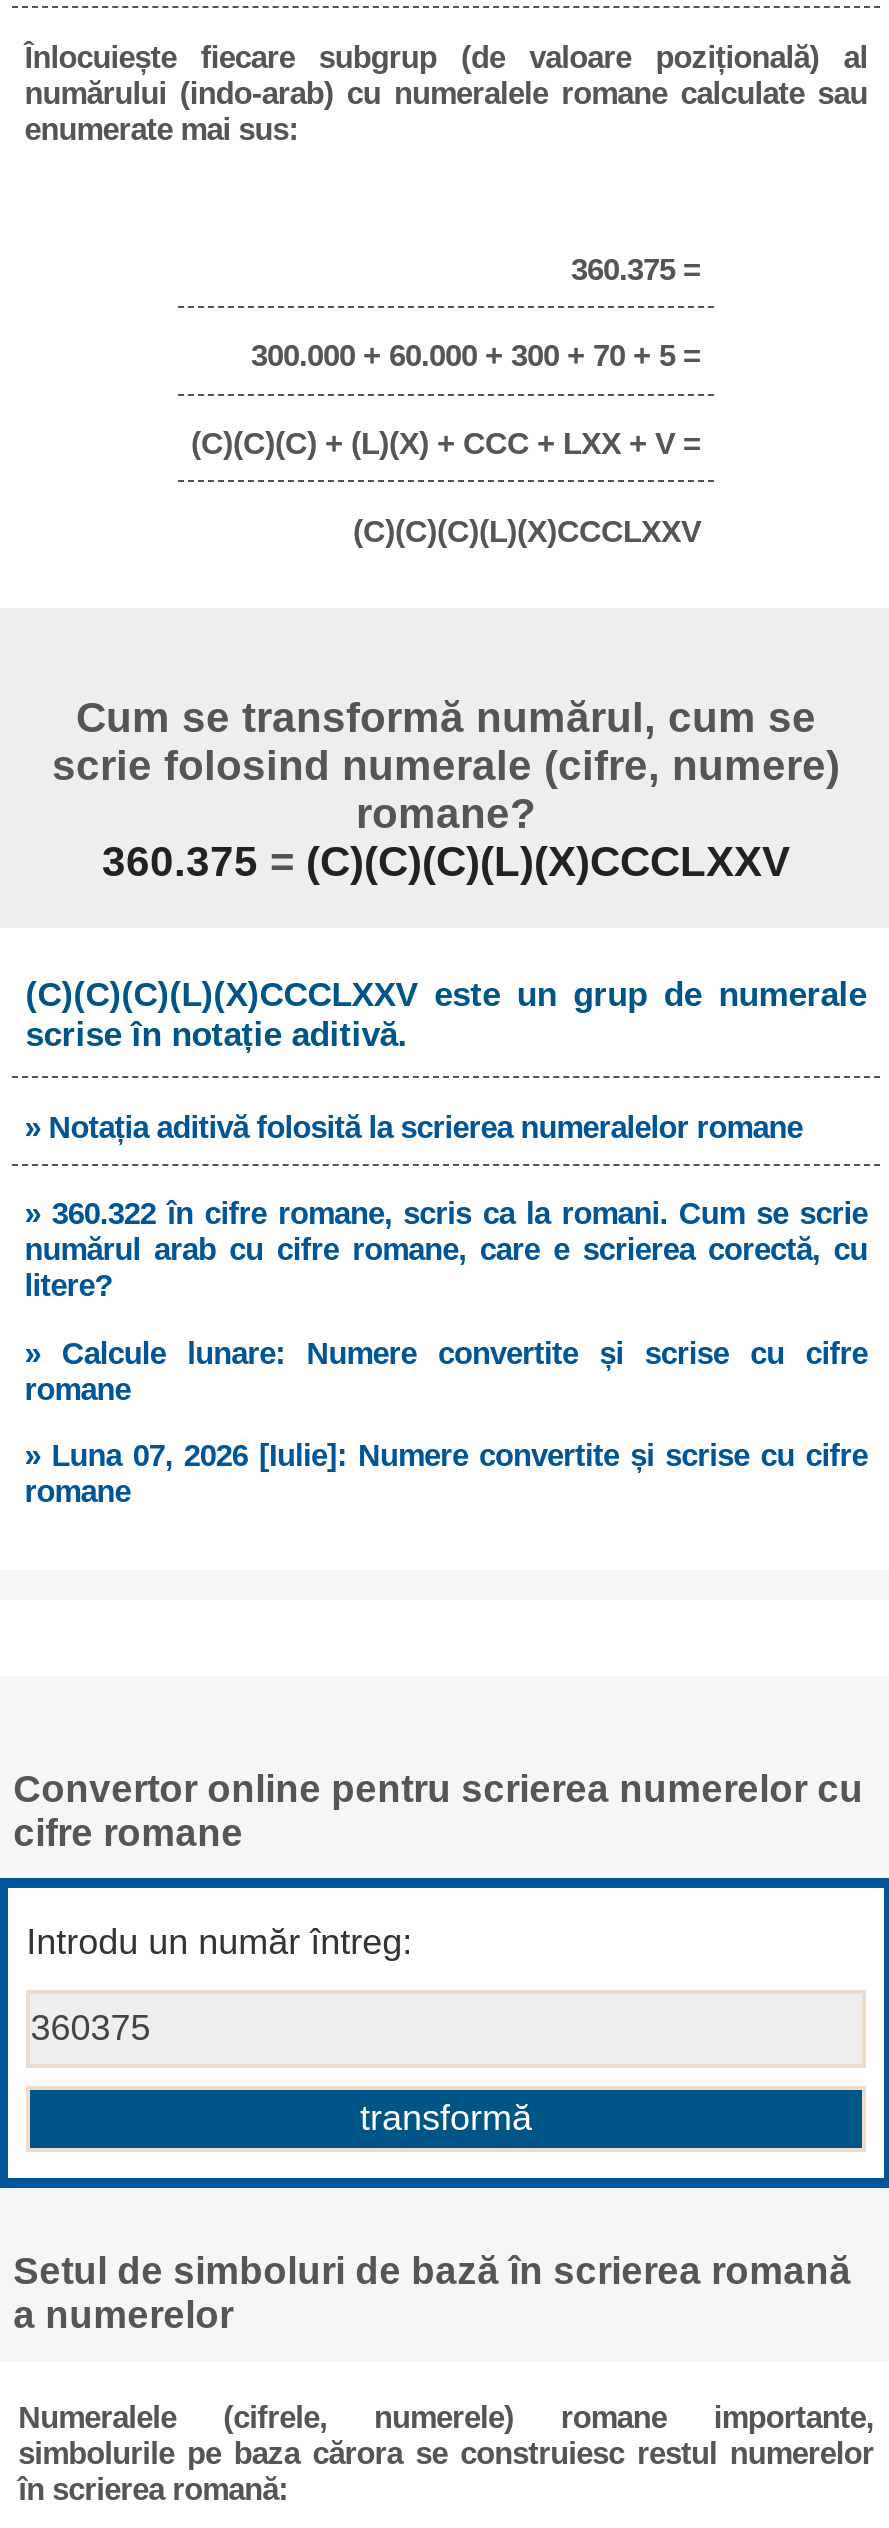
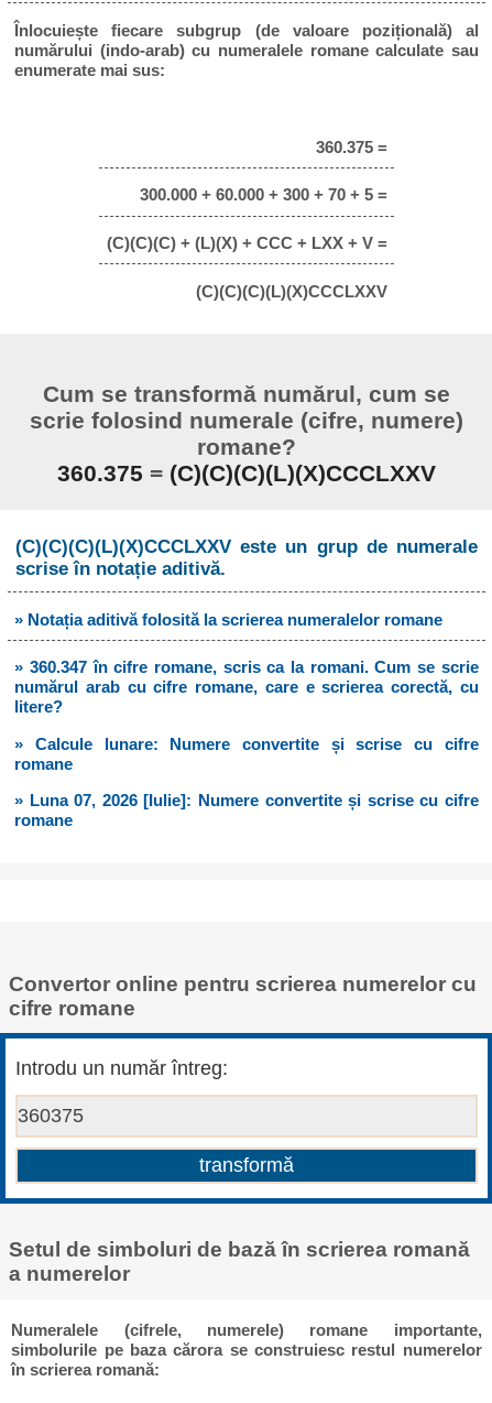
- » 360.322 în cifre romane, scris ca la romani. Cum se scrie
+ » 360.347 în cifre romane, scris ca la romani. Cum se scrie
